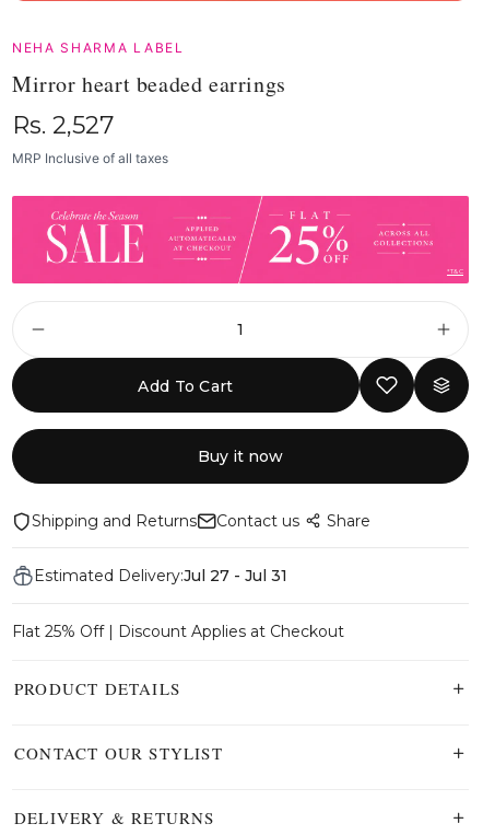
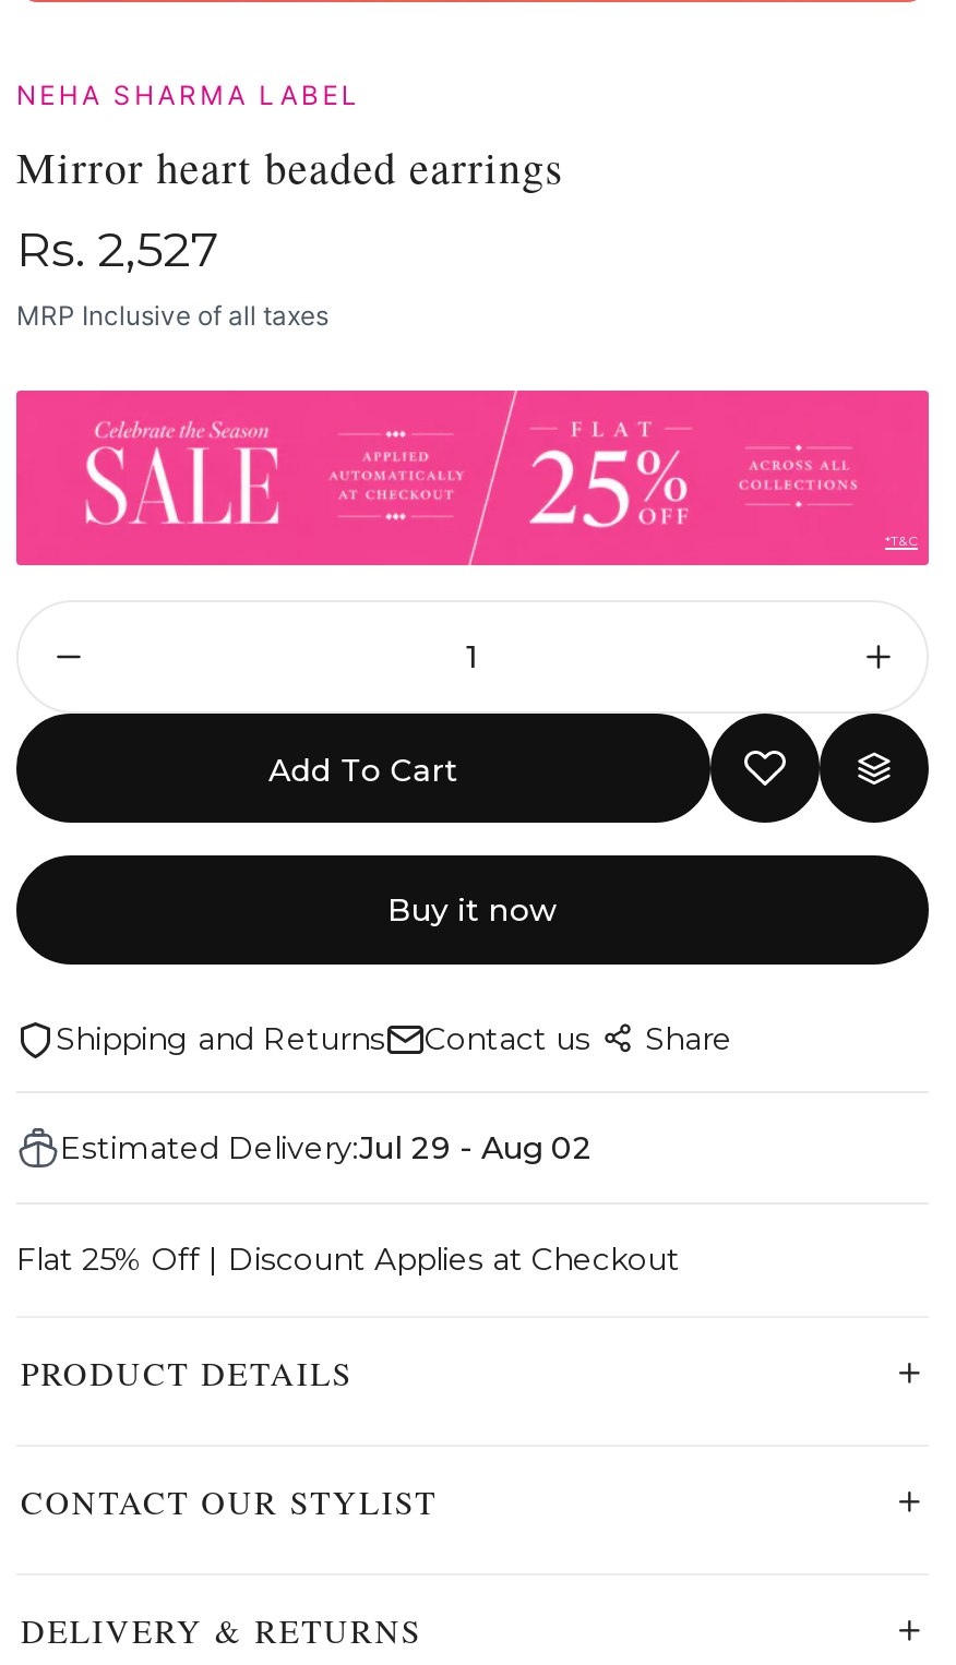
- Estimated Delivery:Jul 27 - Jul 31
+ Estimated Delivery:Jul 29 - Aug 02
